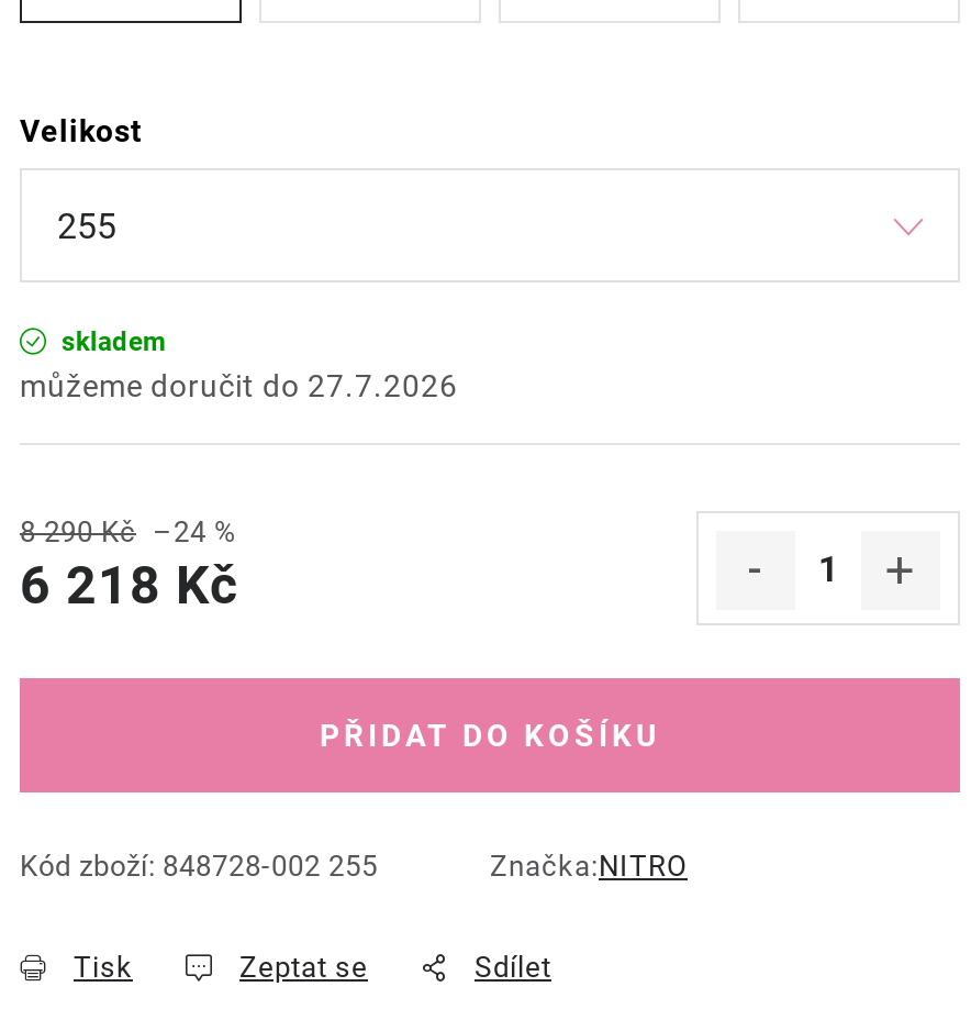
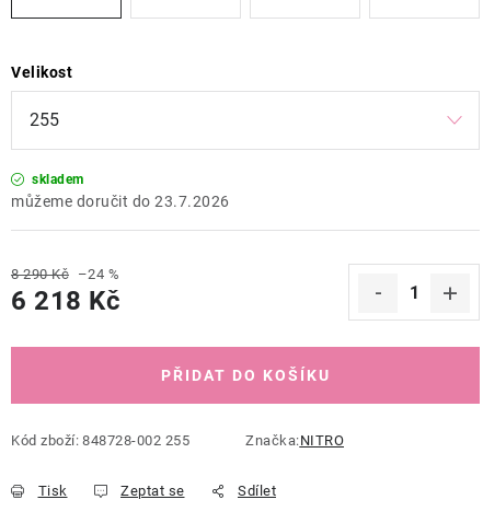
- 27.7.2026
+ 23.7.2026
